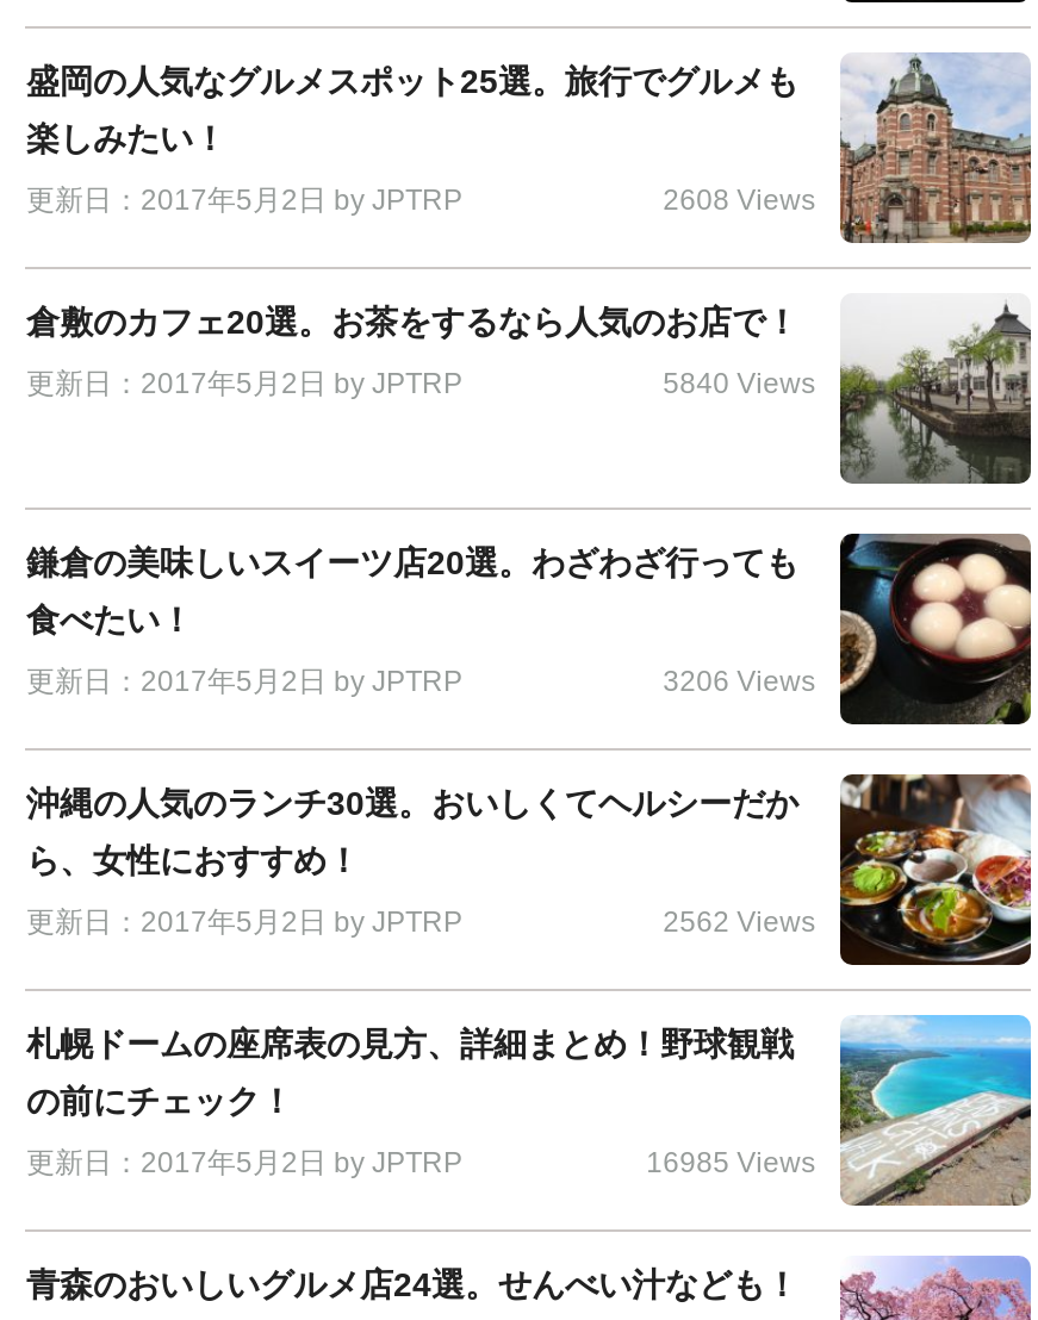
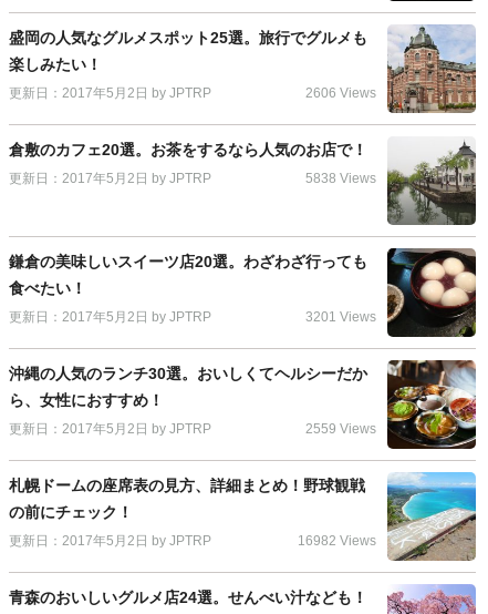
- 2608 Views
+ 2606 Views

- 5840 Views
+ 5838 Views

- 3206 Views
+ 3201 Views

- 2562 Views
+ 2559 Views

- 16985 Views
+ 16982 Views
